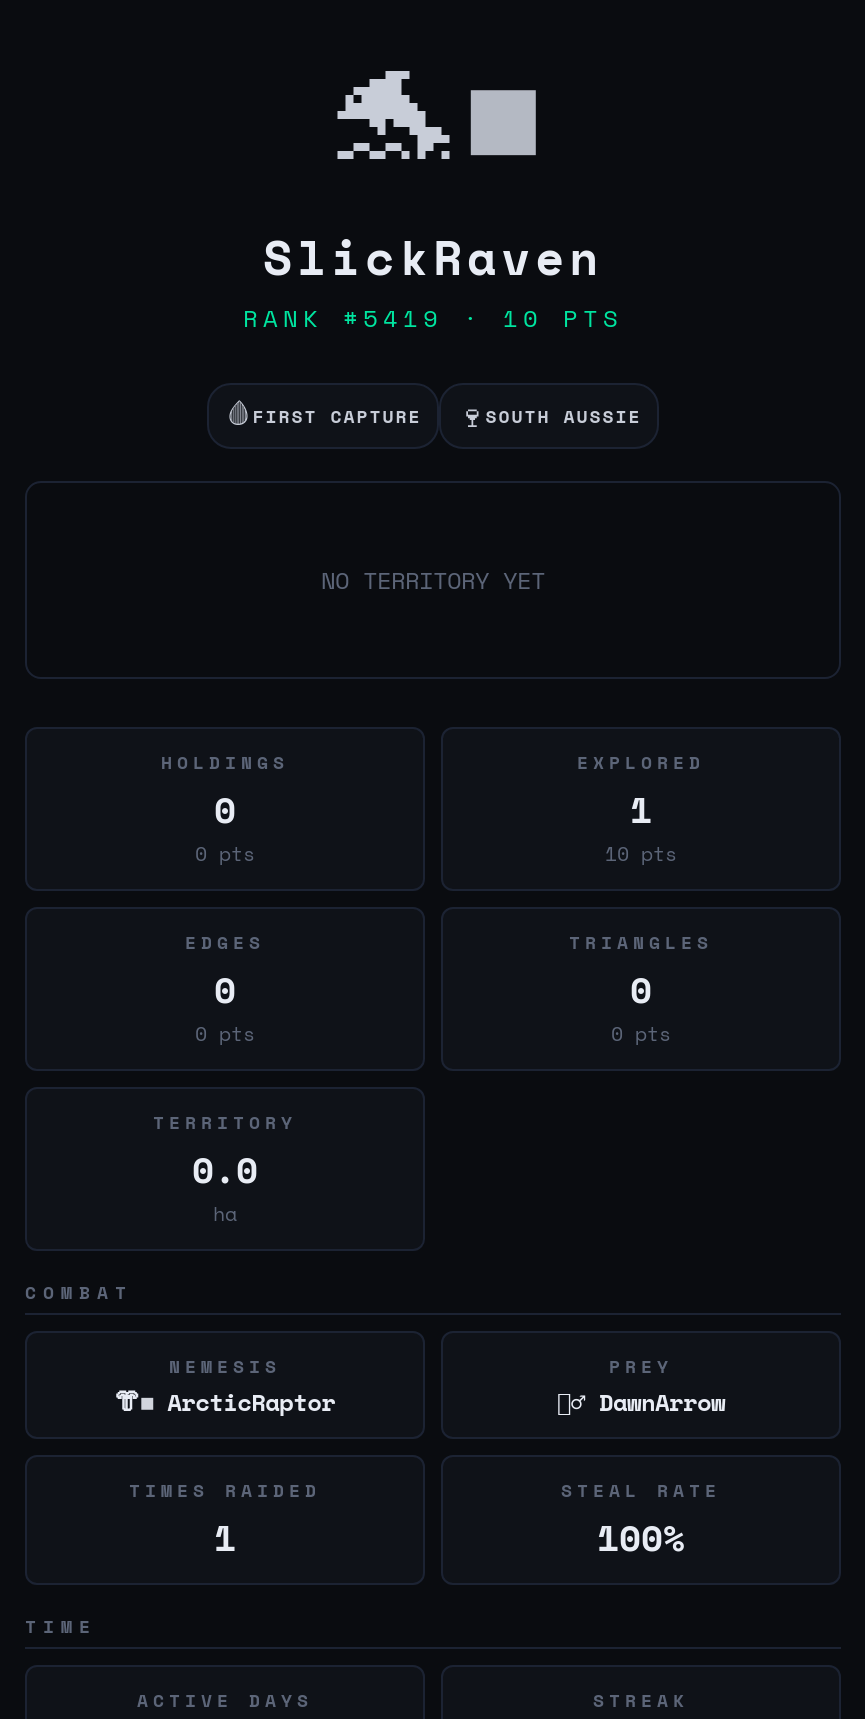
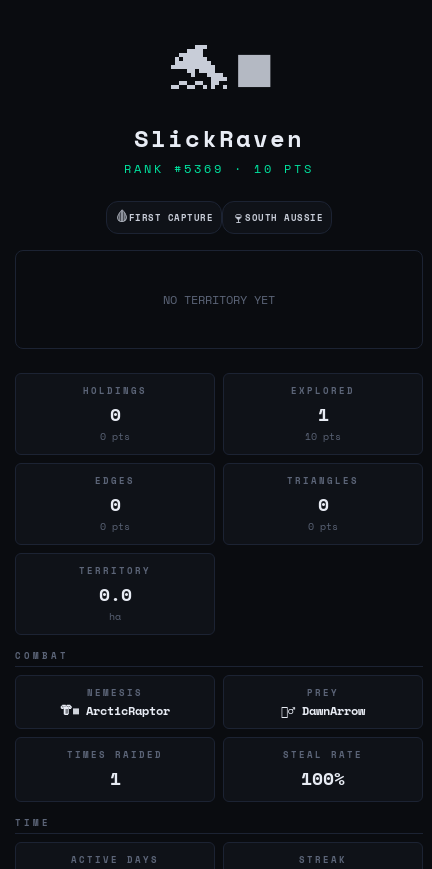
- RANK #5419 · 10 PTS
+ RANK #5369 · 10 PTS
